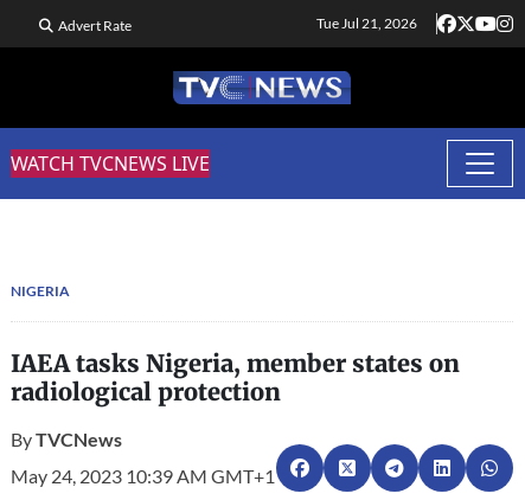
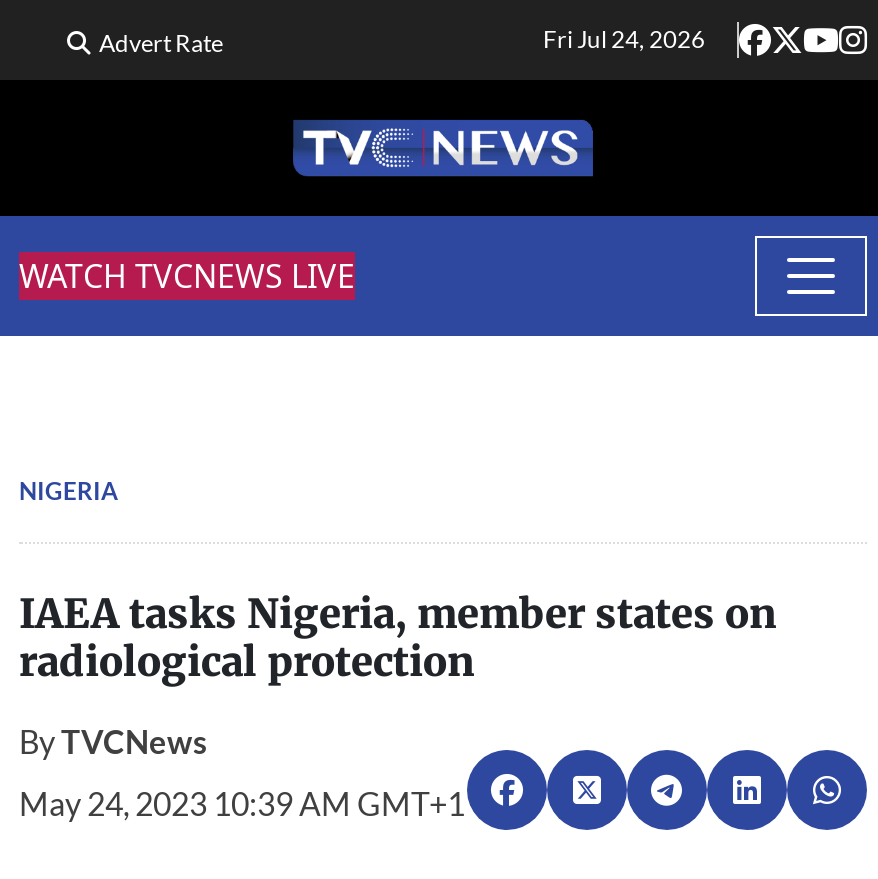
- Tue Jul 21, 2026
+ Fri Jul 24, 2026
